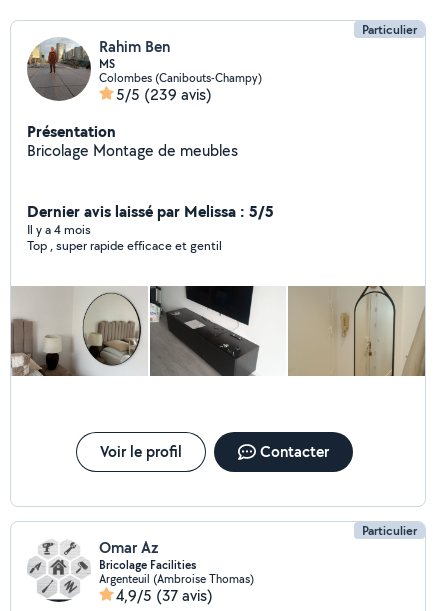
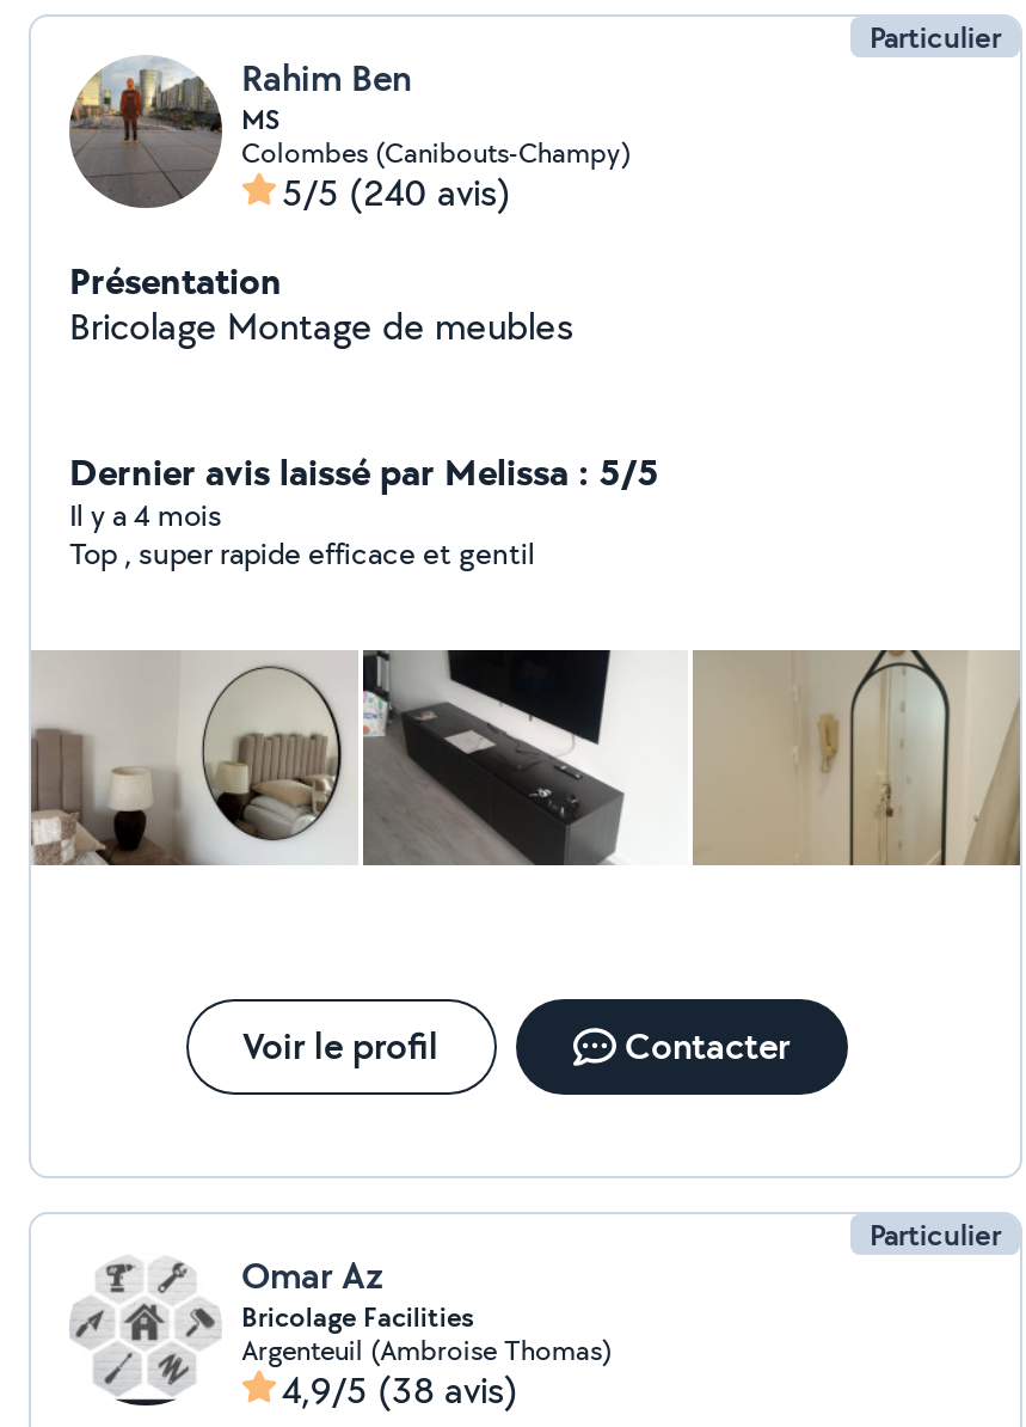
- 5/5 (239 avis)
+ 5/5 (240 avis)

- 4,9/5 (37 avis)
+ 4,9/5 (38 avis)
